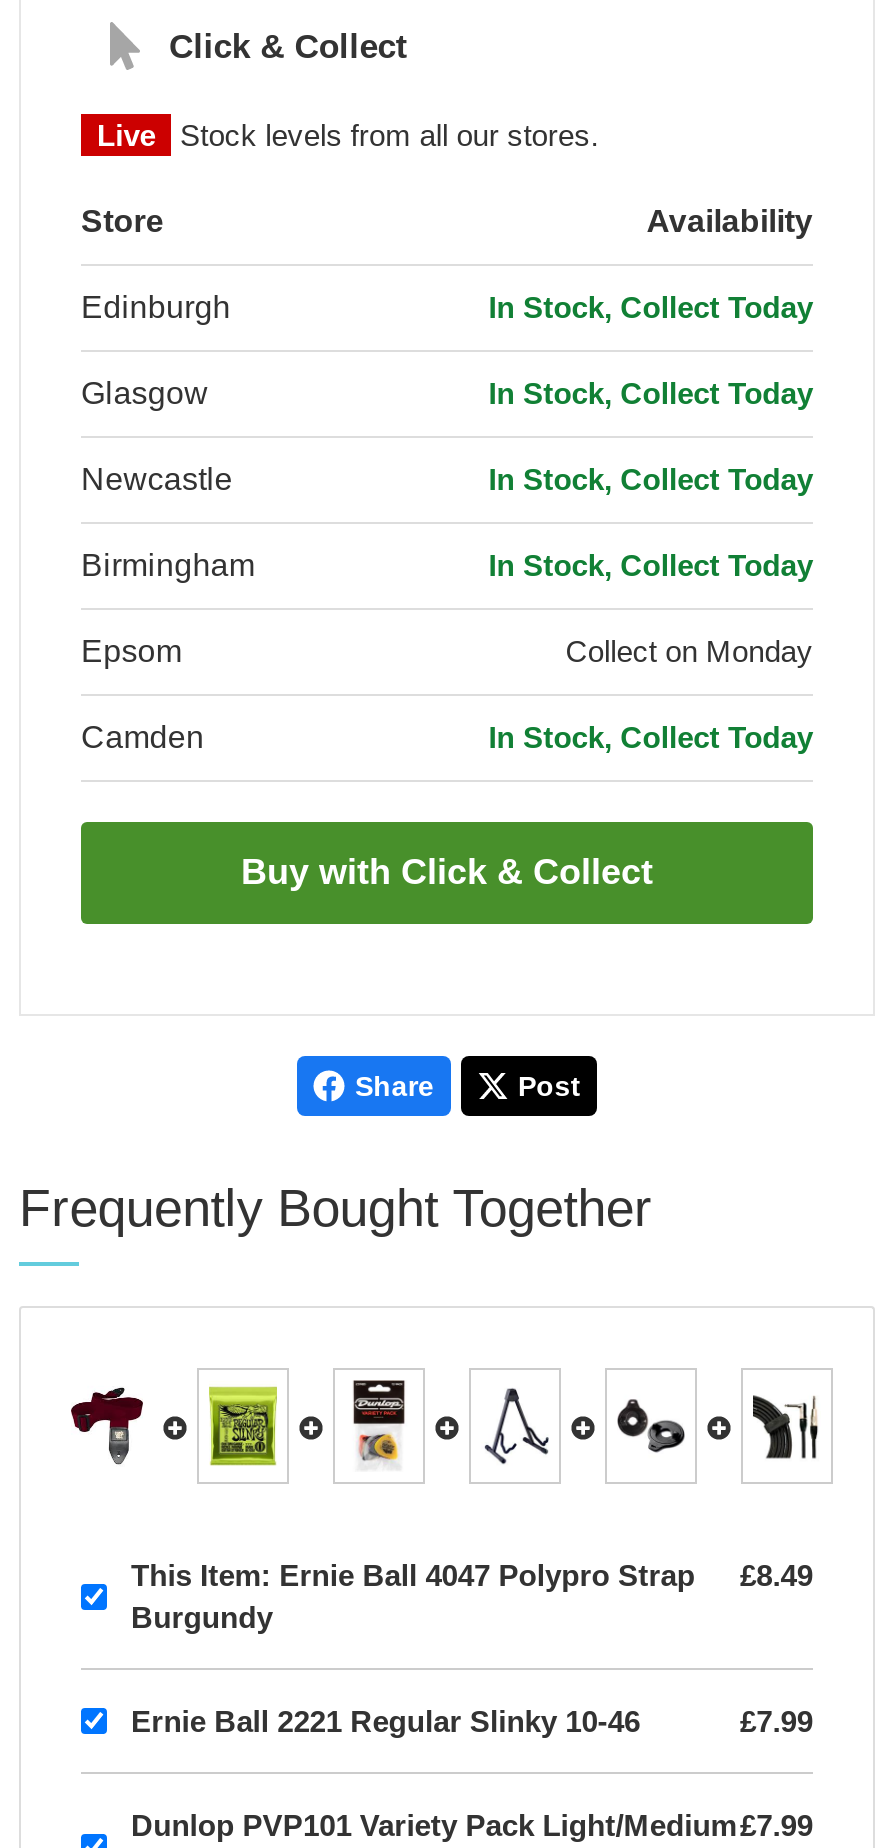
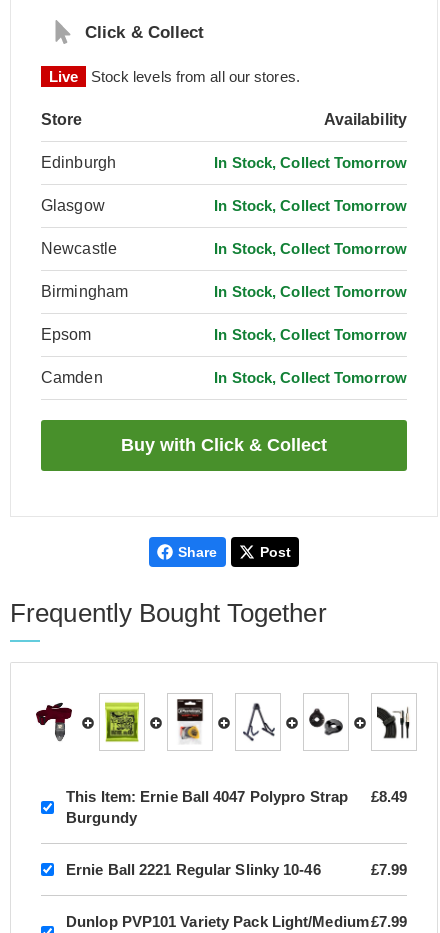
- In Stock, Collect Today
+ In Stock, Collect Tomorrow

- In Stock, Collect Today
+ In Stock, Collect Tomorrow

- In Stock, Collect Today
+ In Stock, Collect Tomorrow

- In Stock, Collect Today
+ In Stock, Collect Tomorrow

- Collect on Monday
+ In Stock, Collect Tomorrow

- In Stock, Collect Today
+ In Stock, Collect Tomorrow
